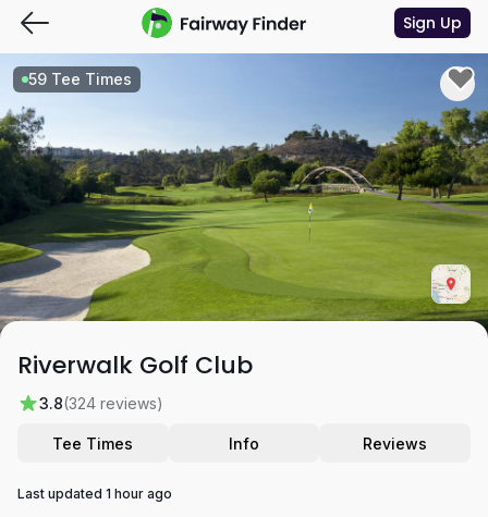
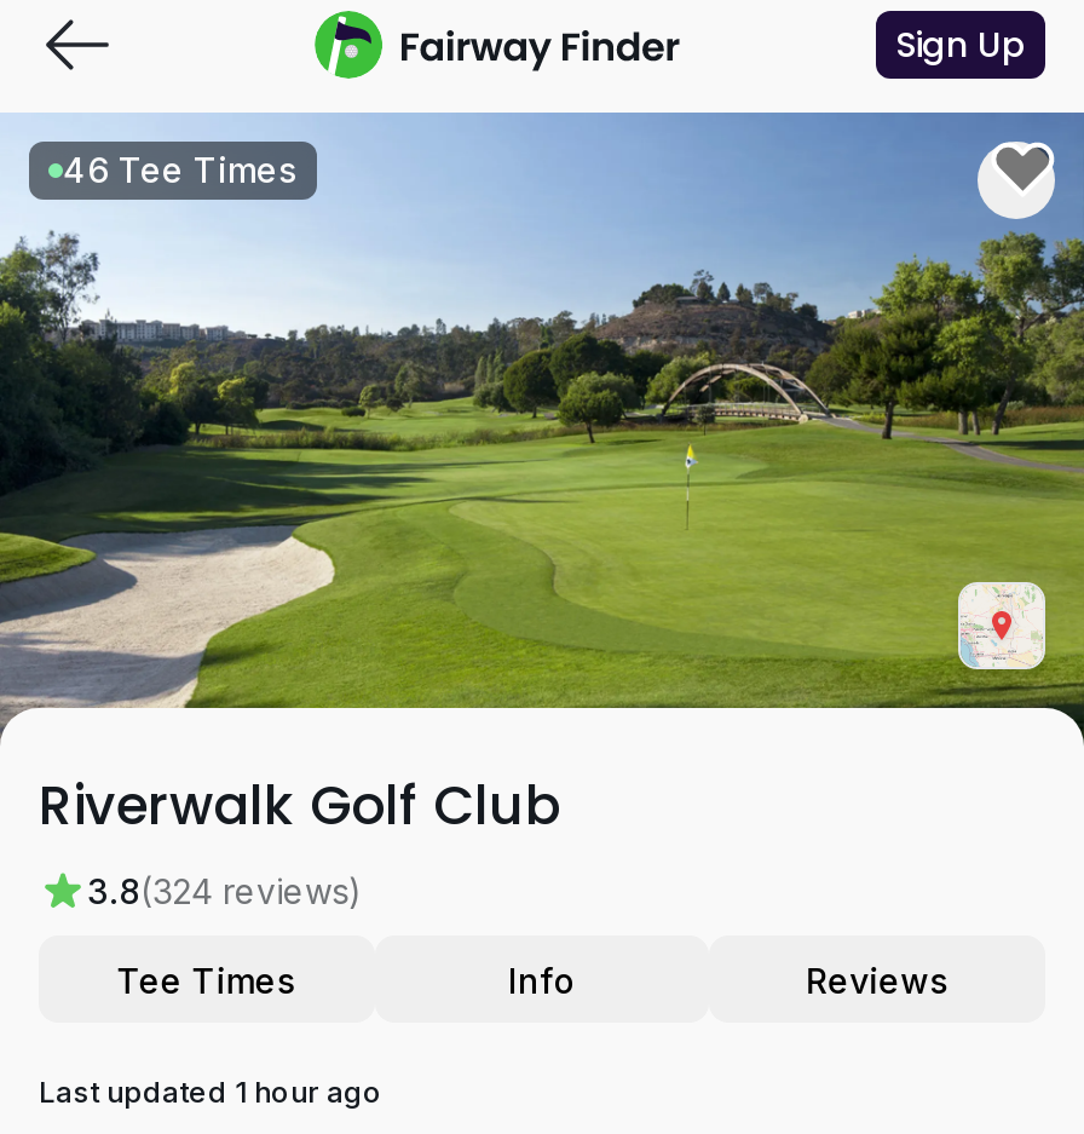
- 59 Tee Times
+ 46 Tee Times
